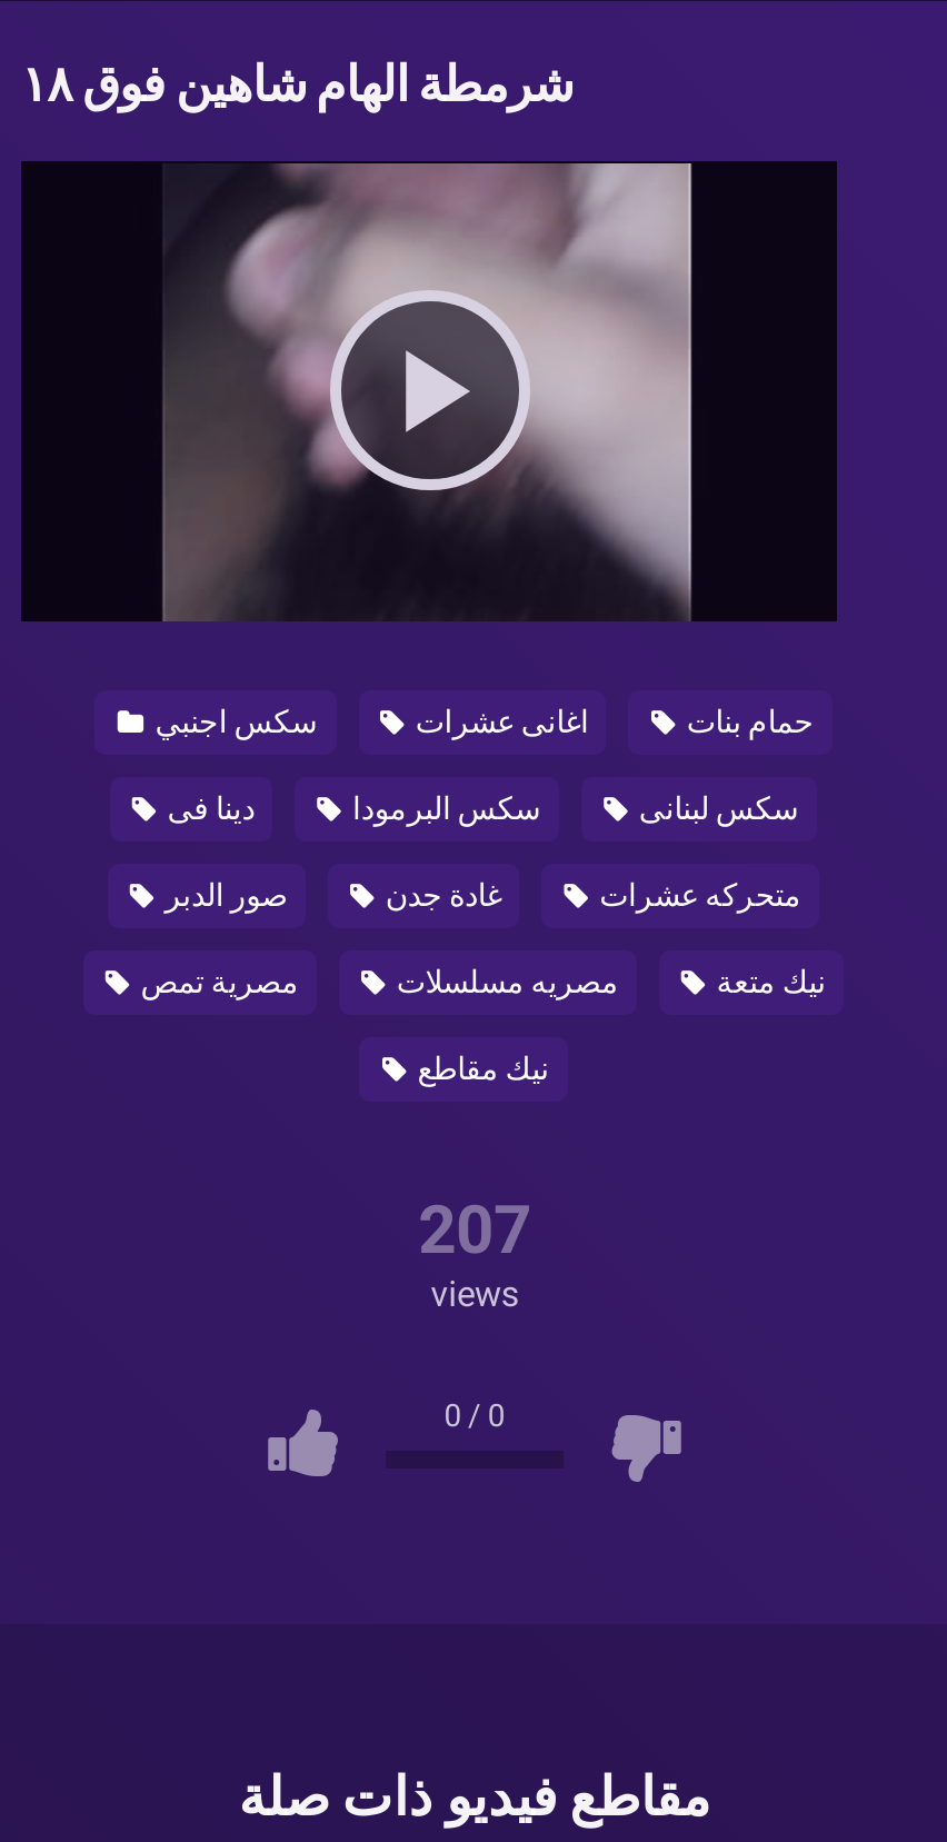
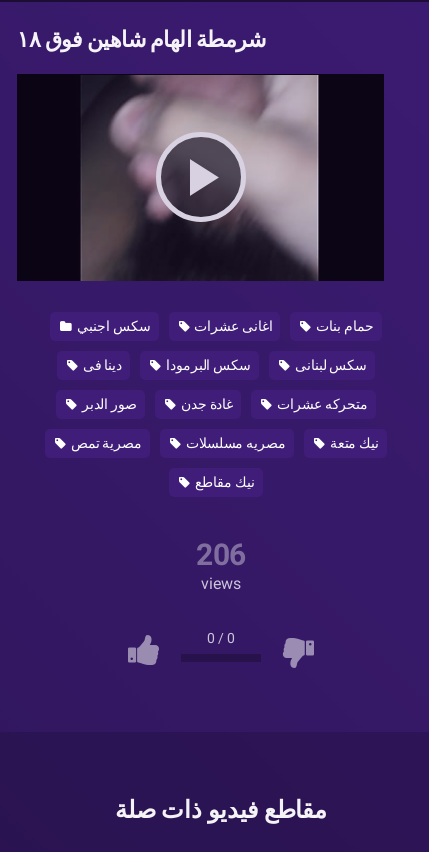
- 207
+ 206
